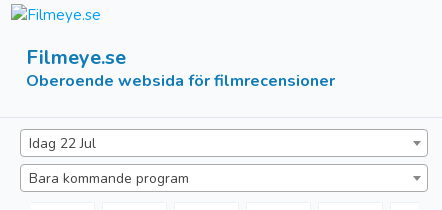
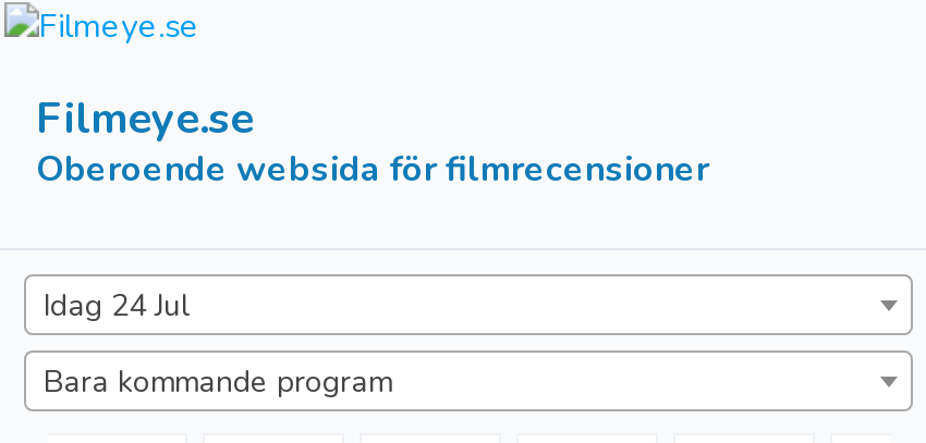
- Idag 22 Jul
+ Idag 24 Jul
